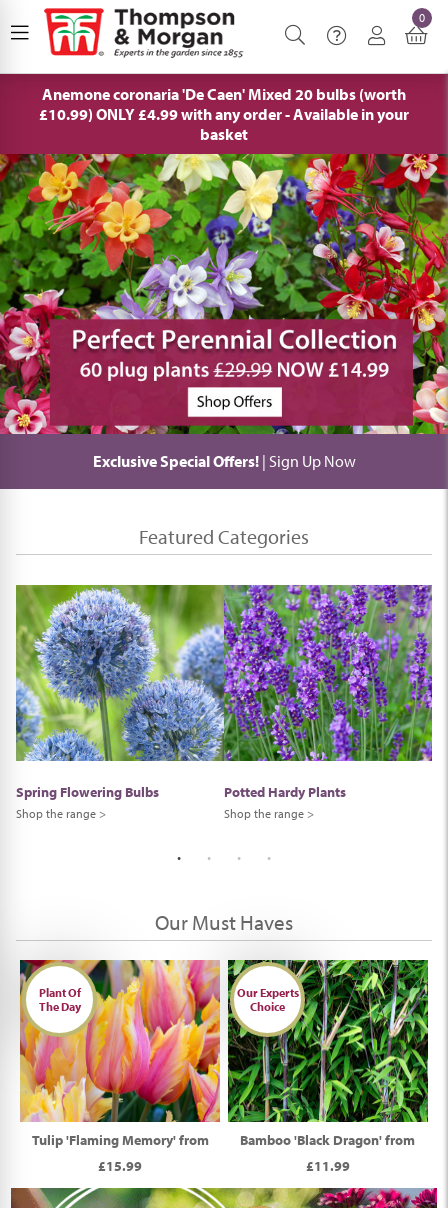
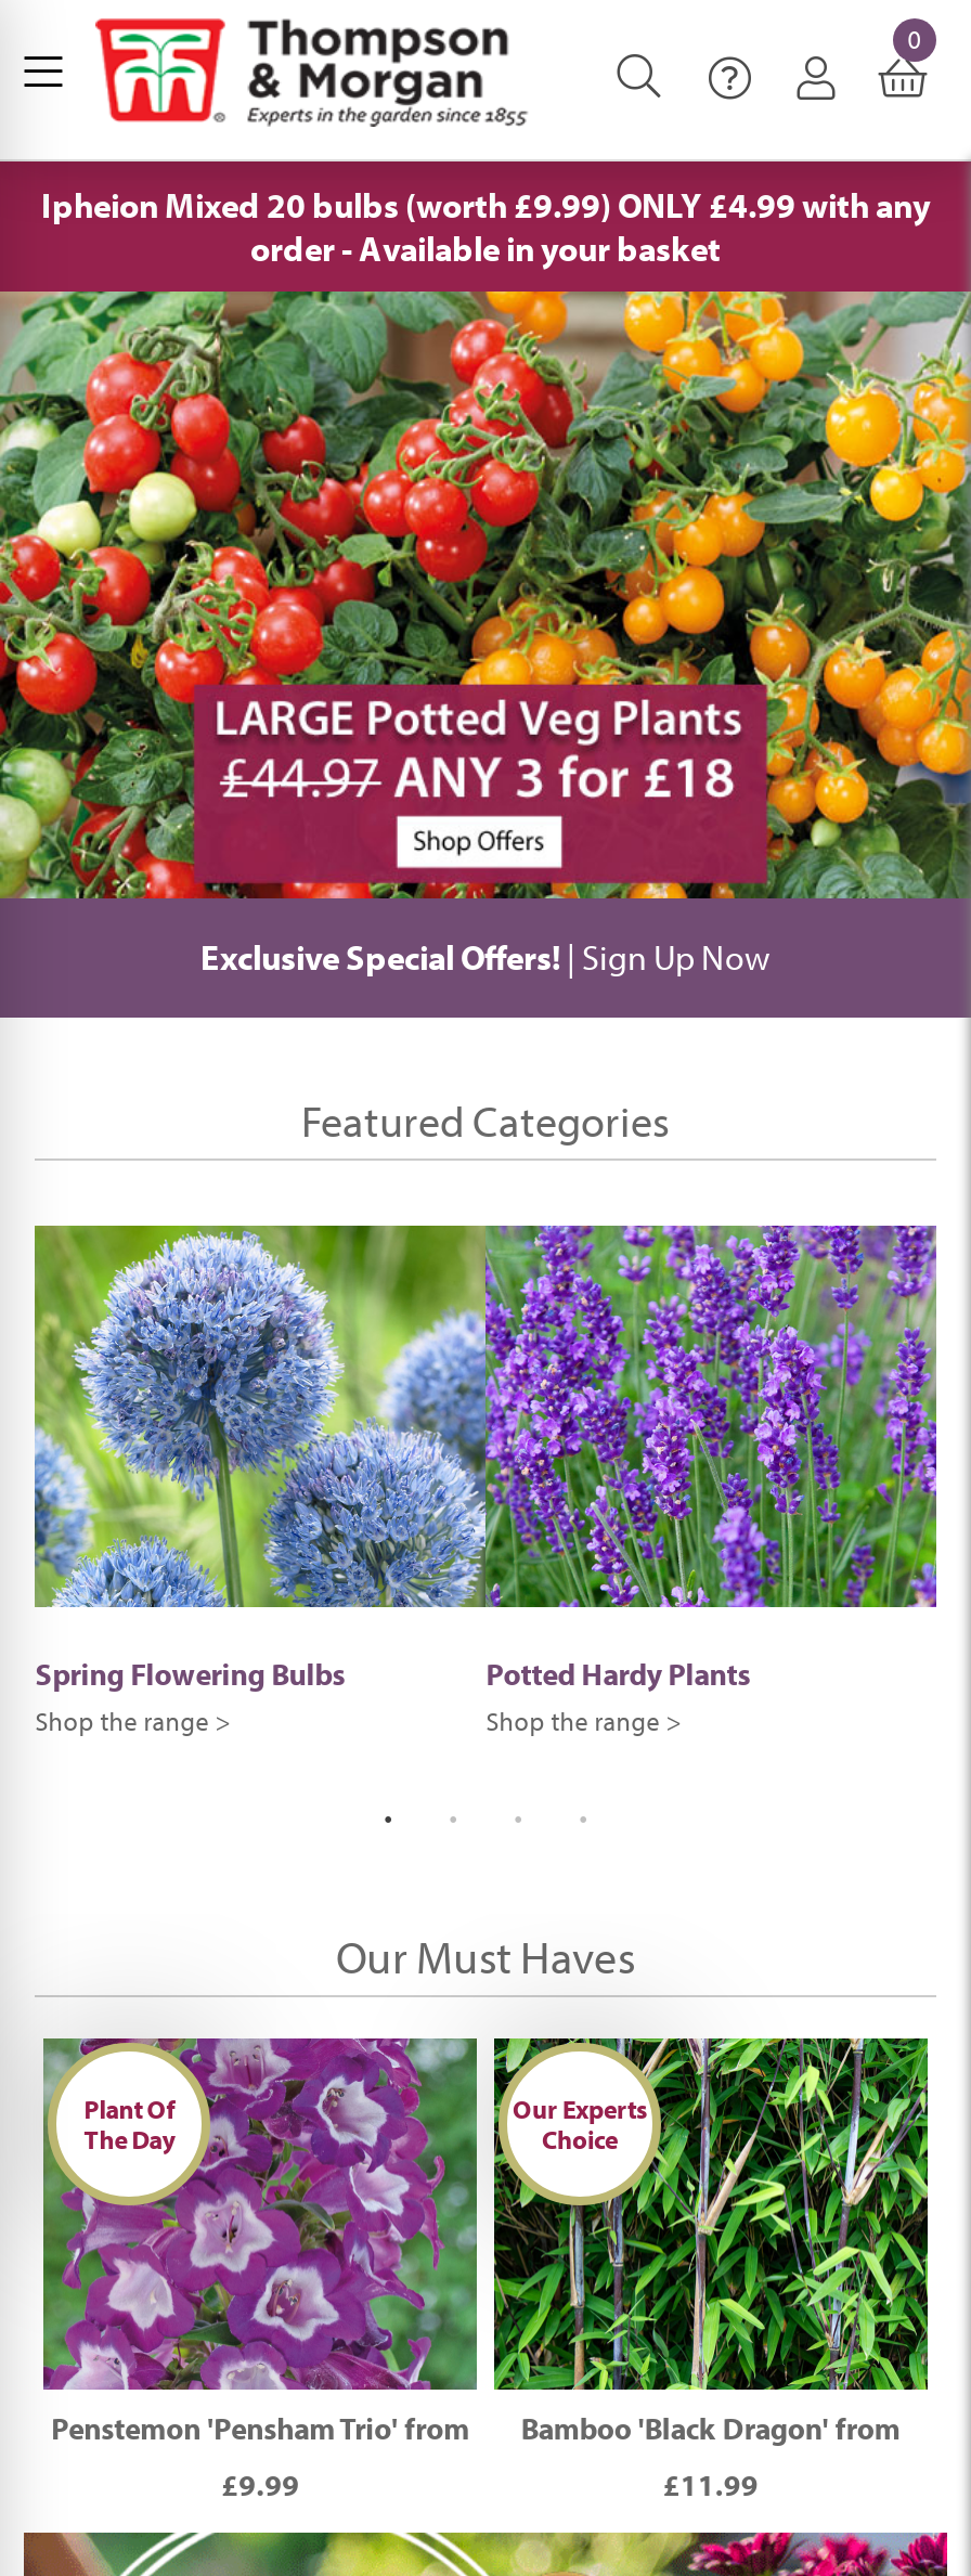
- Anemone coronaria 'De Caen' Mixed 20 bulbs (worth
- £10.99) ONLY £4.99 with any order - Available in your
- basket
+ Ipheion Mixed 20 bulbs (worth £9.99) ONLY £4.99 with any
+ order - Available in your basket

- [image]
+ [image]

- [image]
- Tulip 'Flaming Memory' from
+ [image]
+ Penstemon 'Pensham Trio' from

- £15.99
+ £9.99
